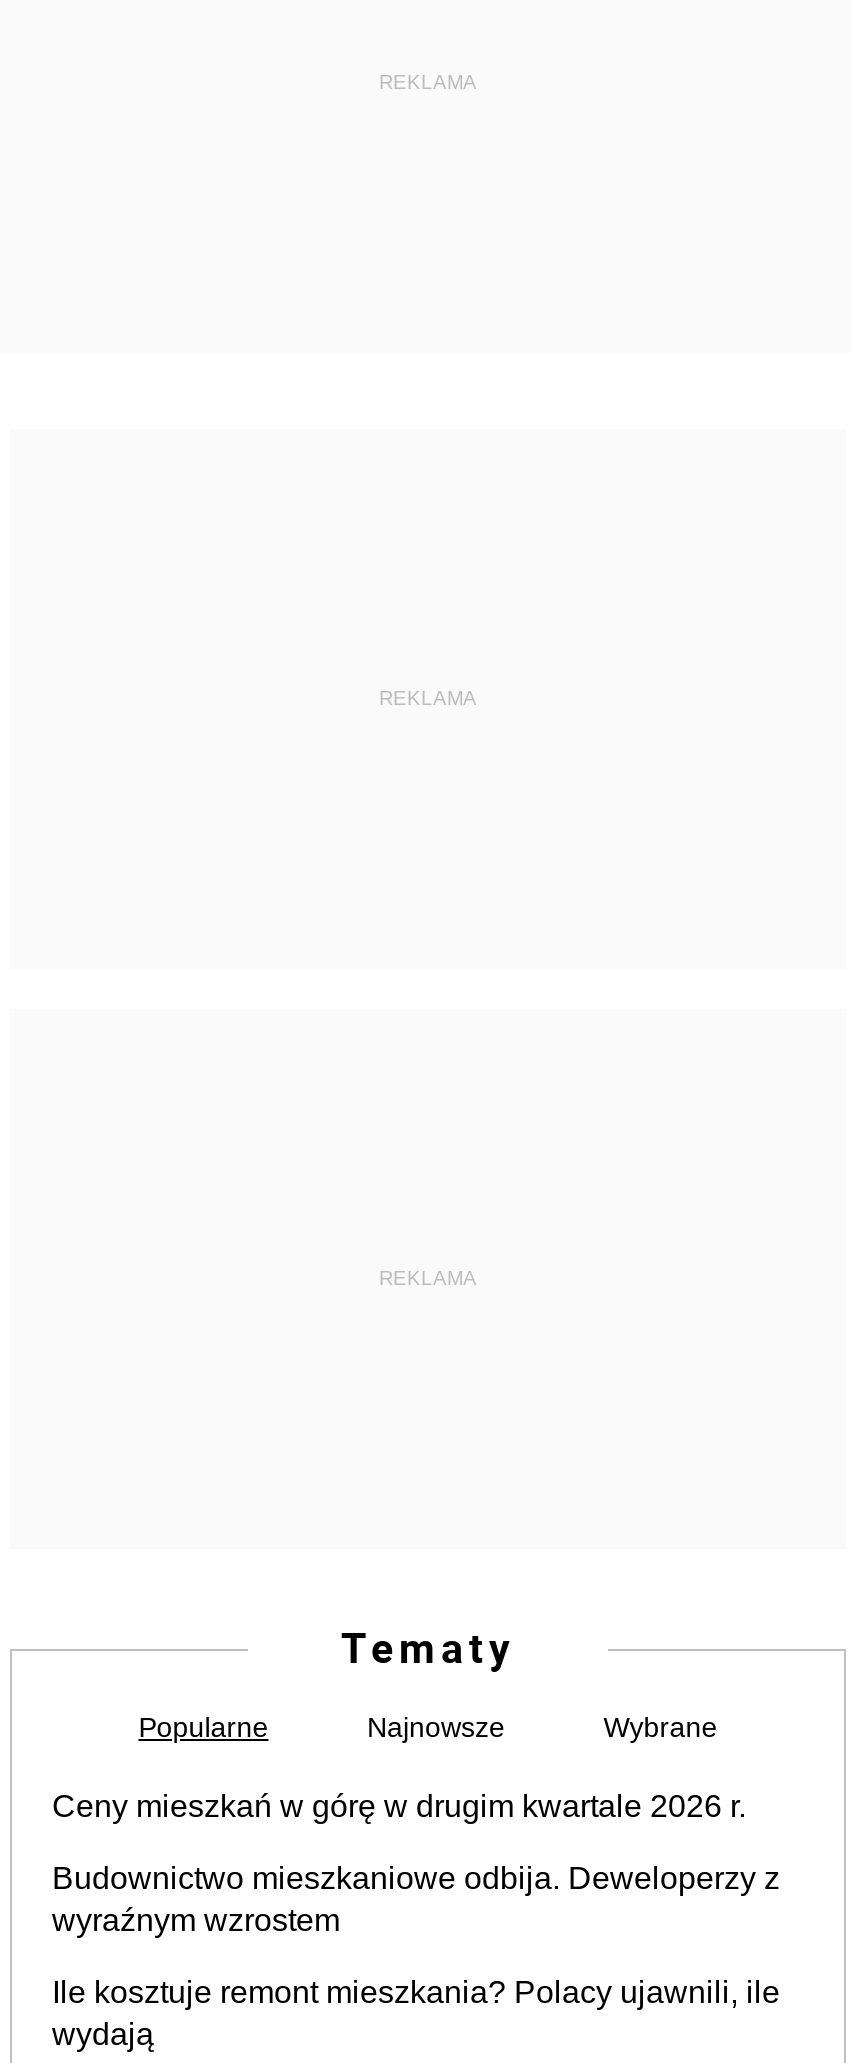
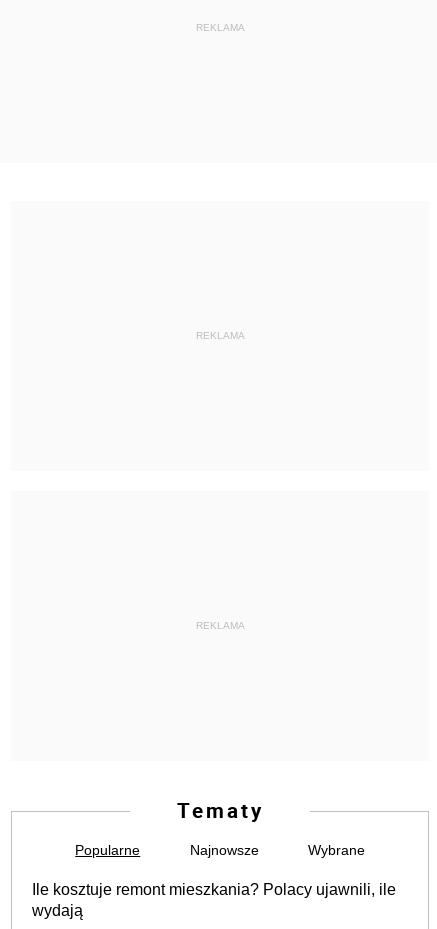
- Ceny mieszkań w górę w drugim kwartale 2026 r.
- Budownictwo mieszkaniowe odbija. Deweloperzy z
- wyraźnym wzrostem
